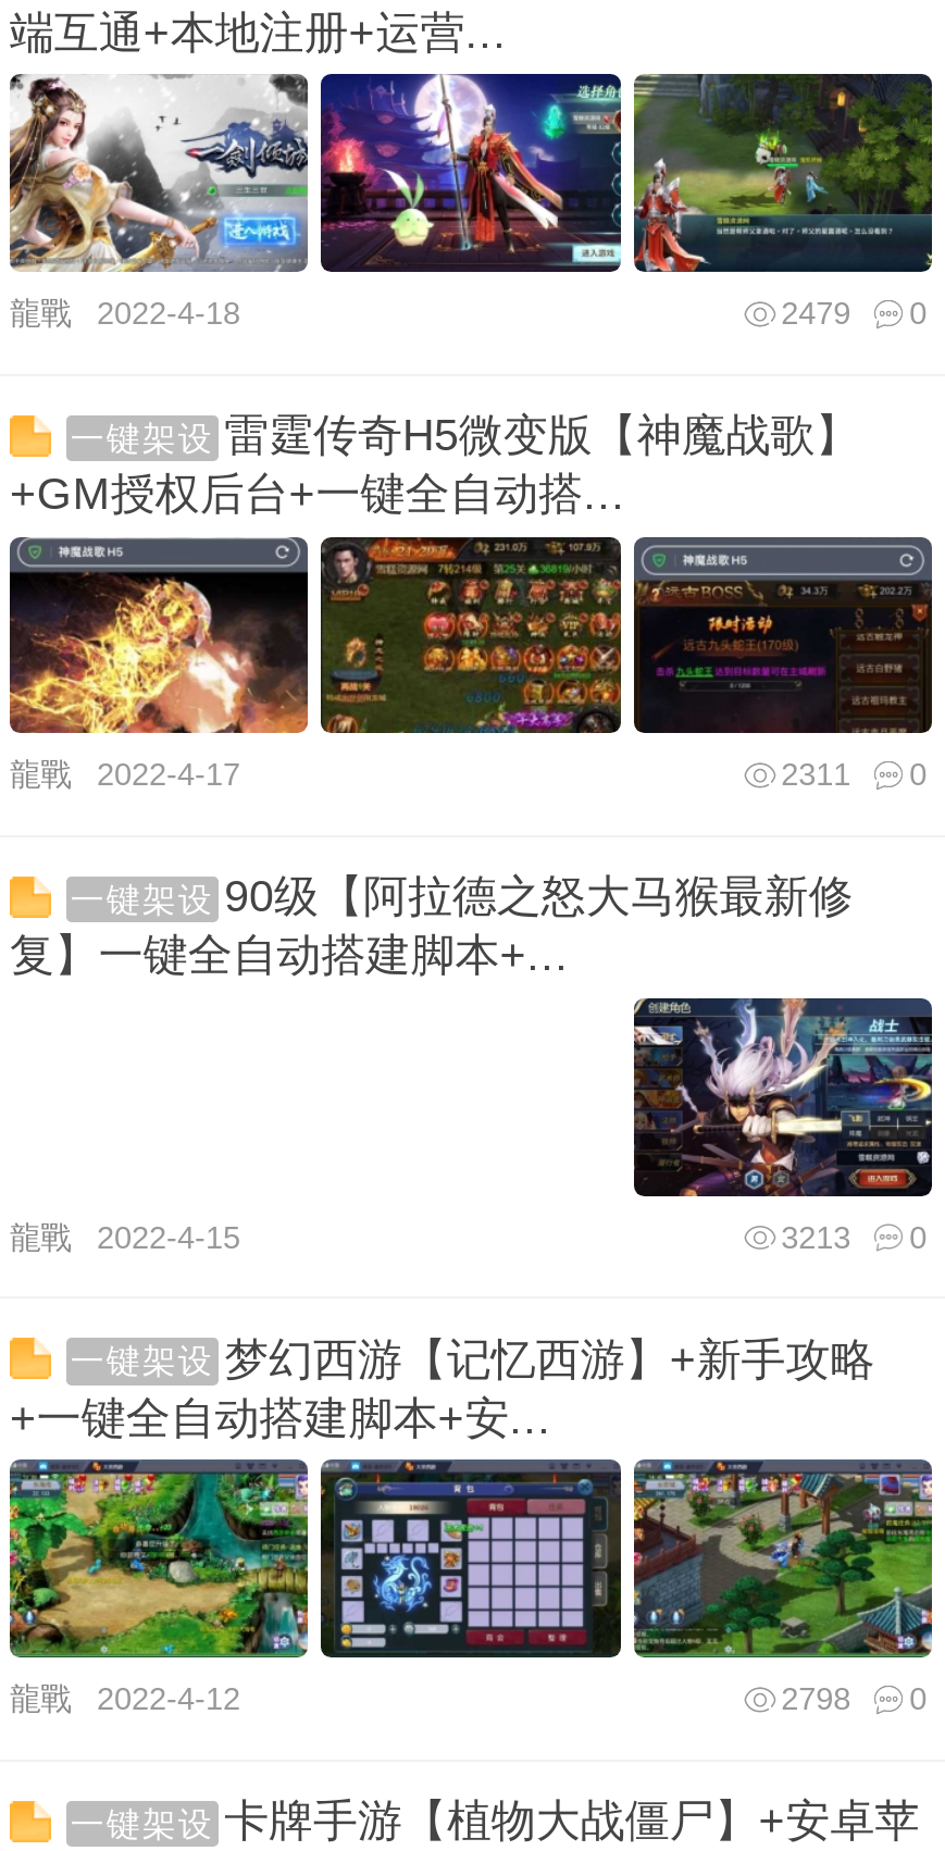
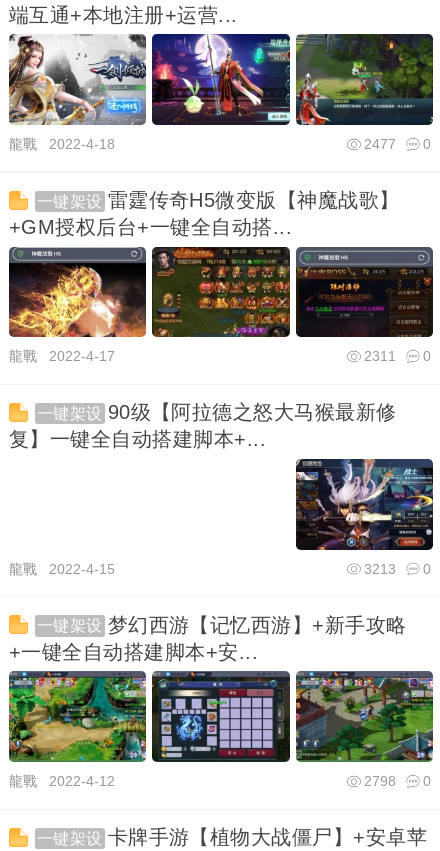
- 2479 0
+ 2477 0
